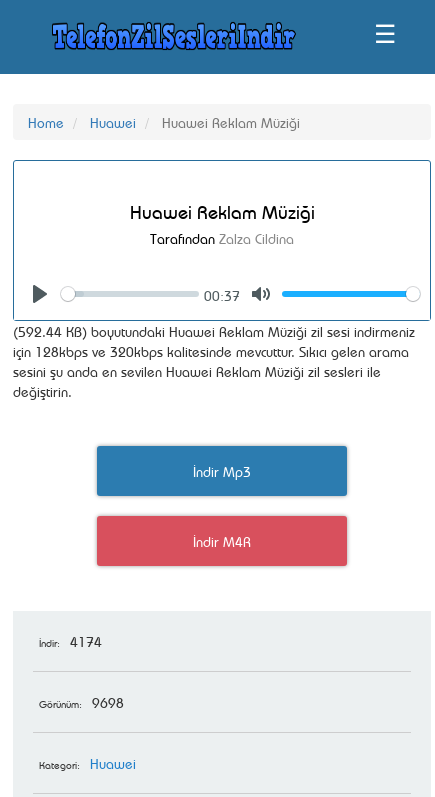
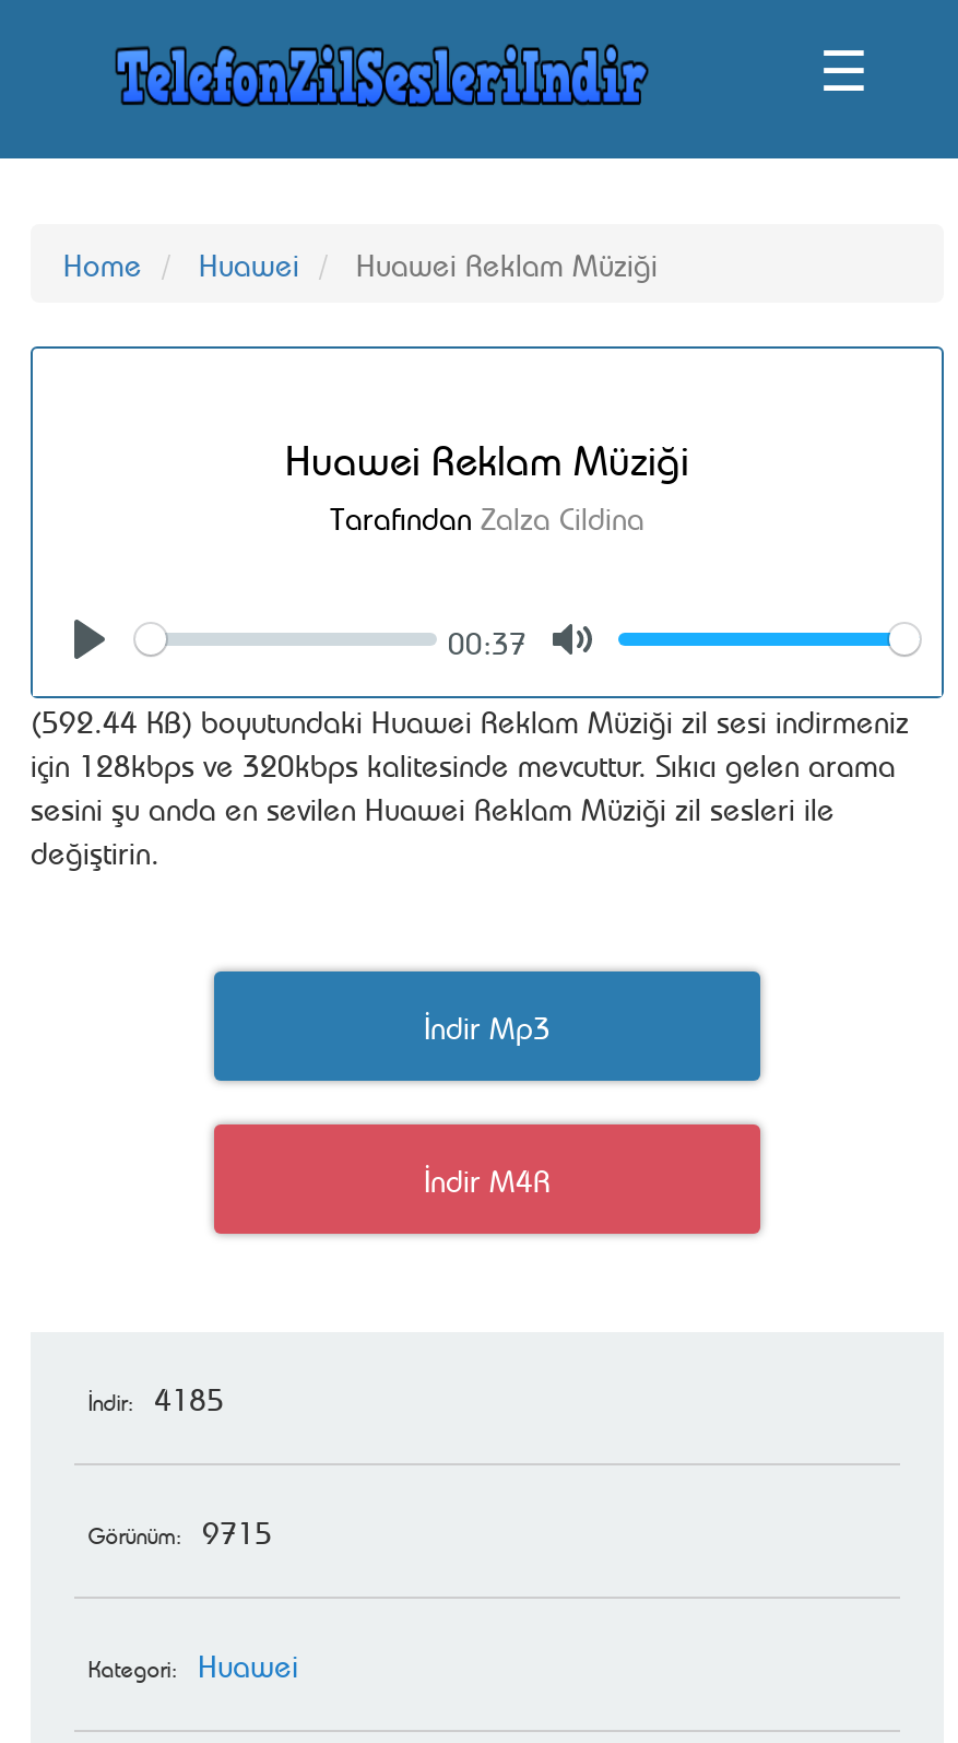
- İndir: 4174
+ İndir: 4185

- Görünüm: 9698
+ Görünüm: 9715
